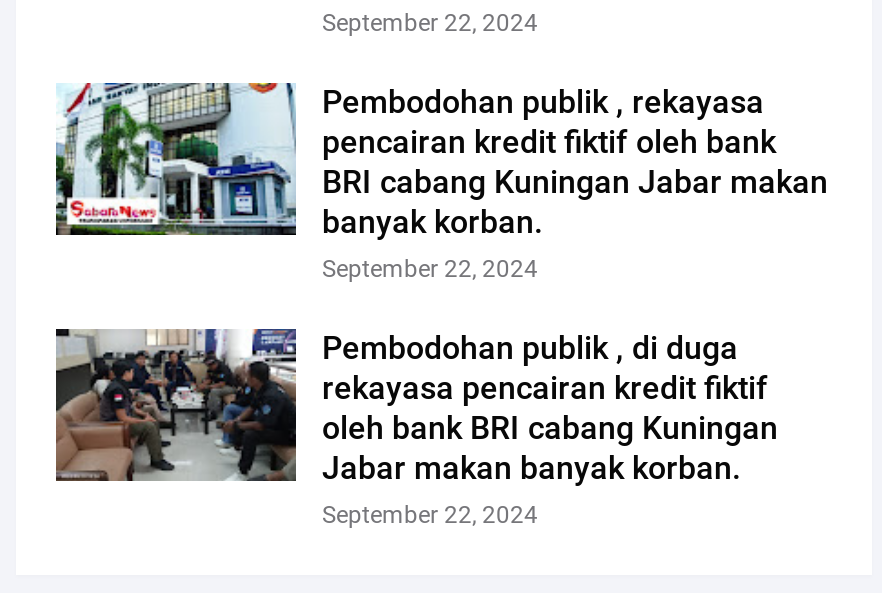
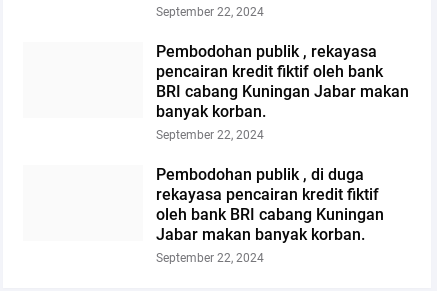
- [image]

- [image]
